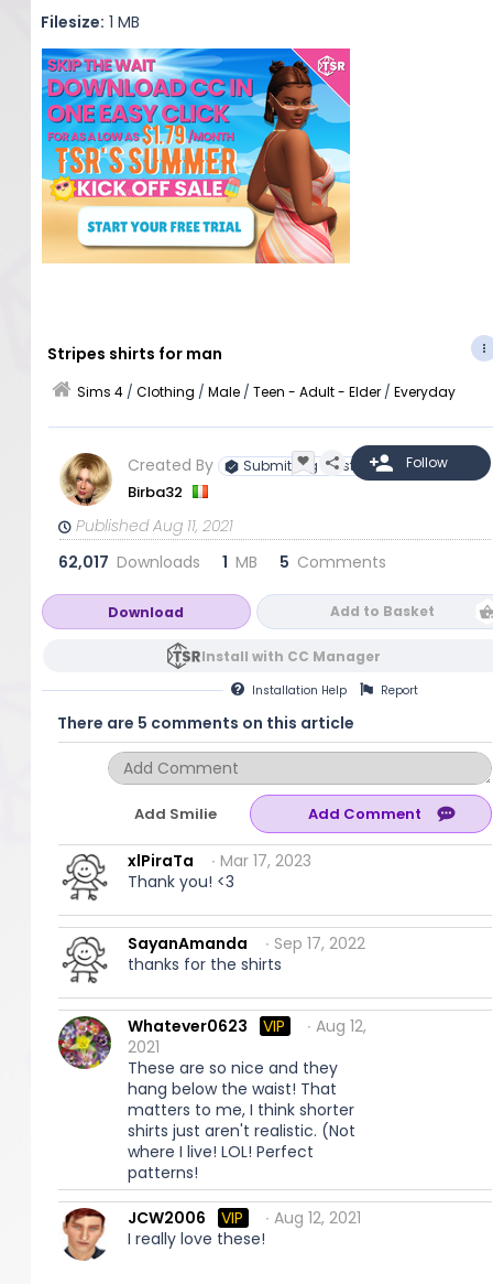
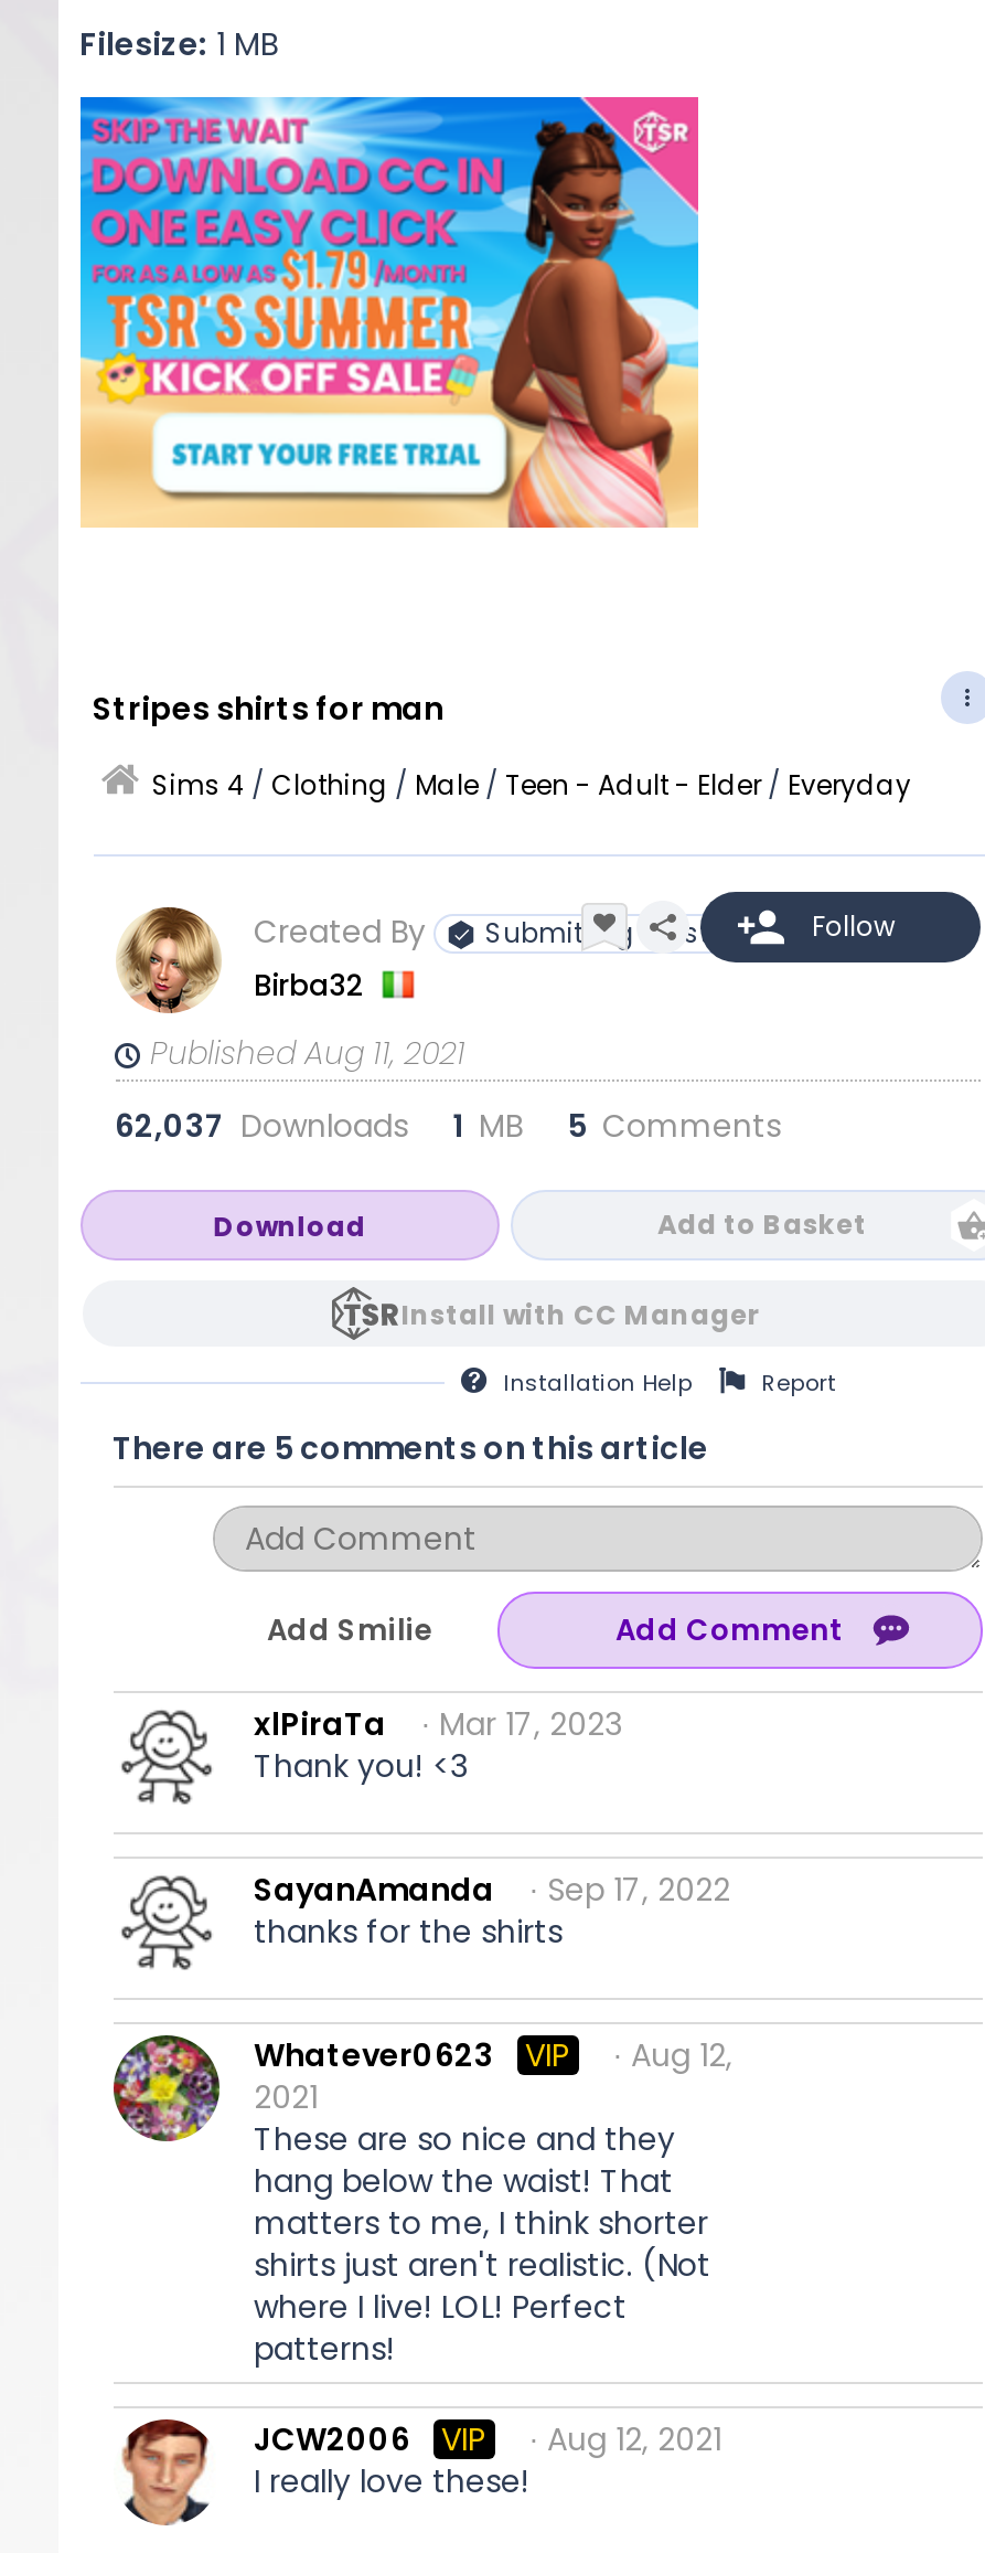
- 62,017 Downloads 1 MB 5 Comments
+ 62,037 Downloads 1 MB 5 Comments
